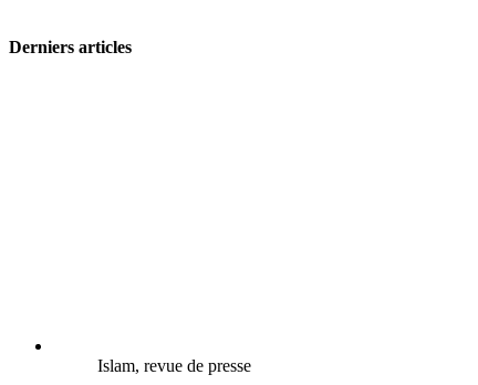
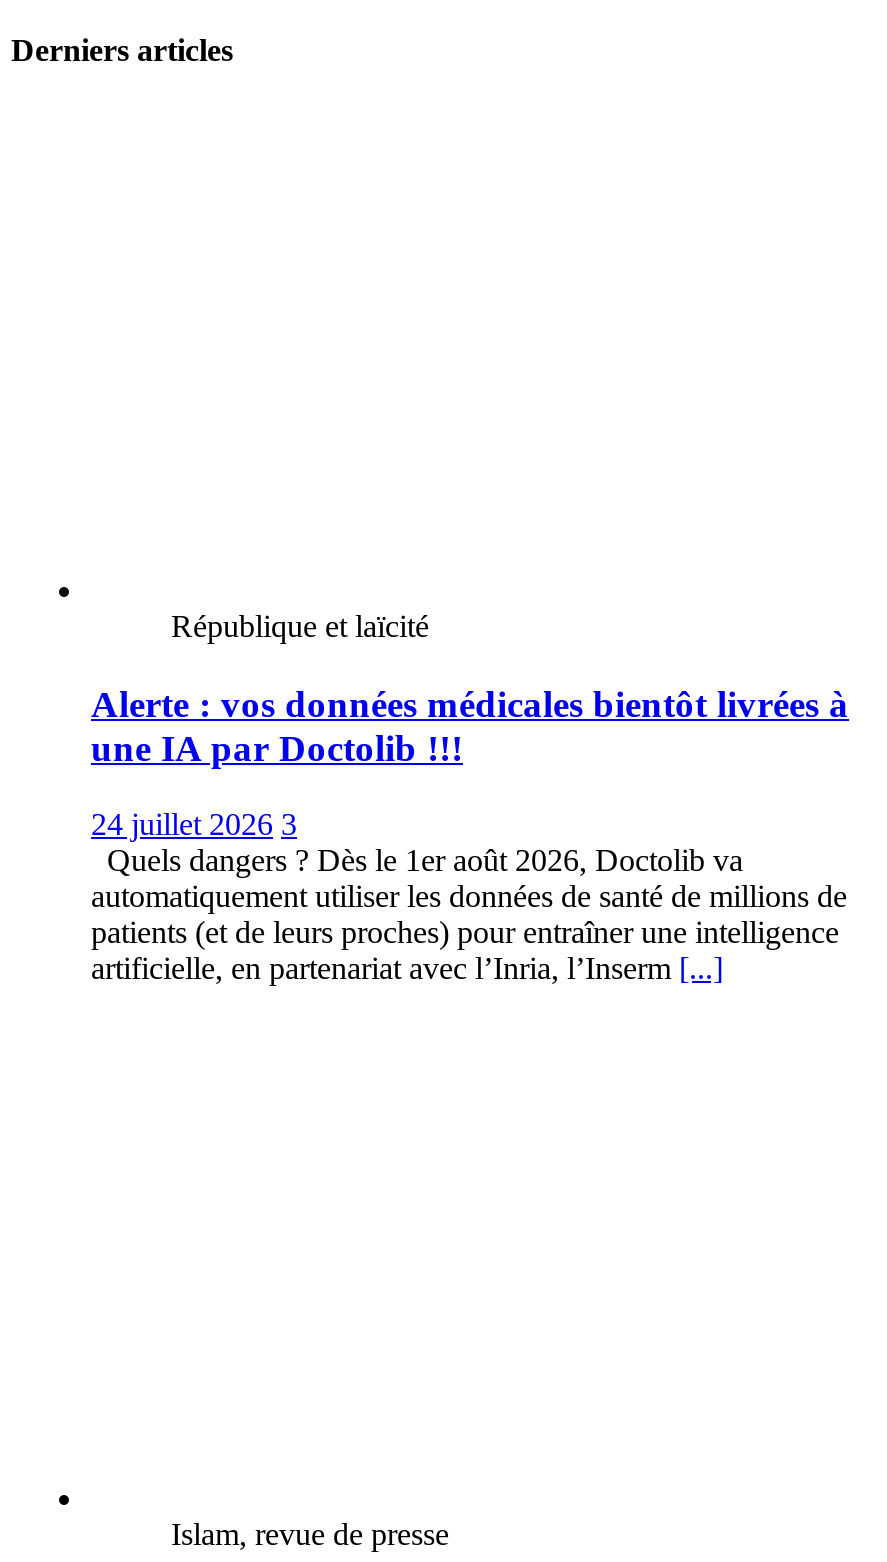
+ République et laïcité
+ Alerte : vos données médicales bientôt livrées à
+ une IA par Doctolib !!!
+ 24 juillet 2026 3
+ Quels dangers ? Dès le 1er août 2026, Doctolib va
+ automatiquement utiliser les données de santé de millions de
+ patients (et de leurs proches) pour entraîner une intelligence
+ artificielle, en partenariat avec l’Inria, l’Inserm [...]
